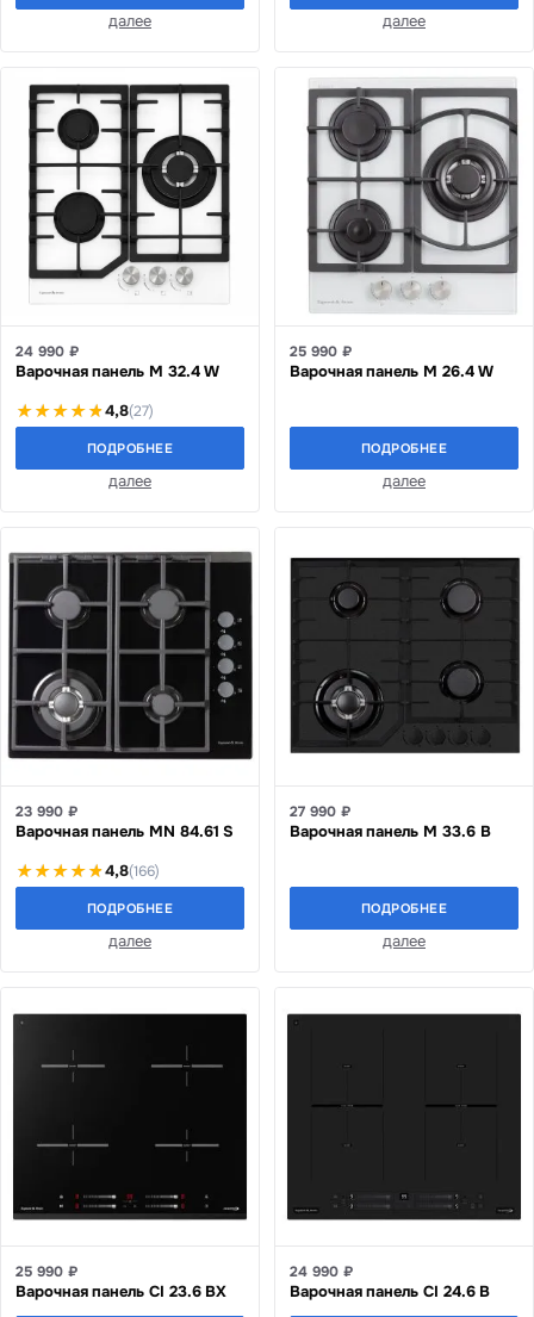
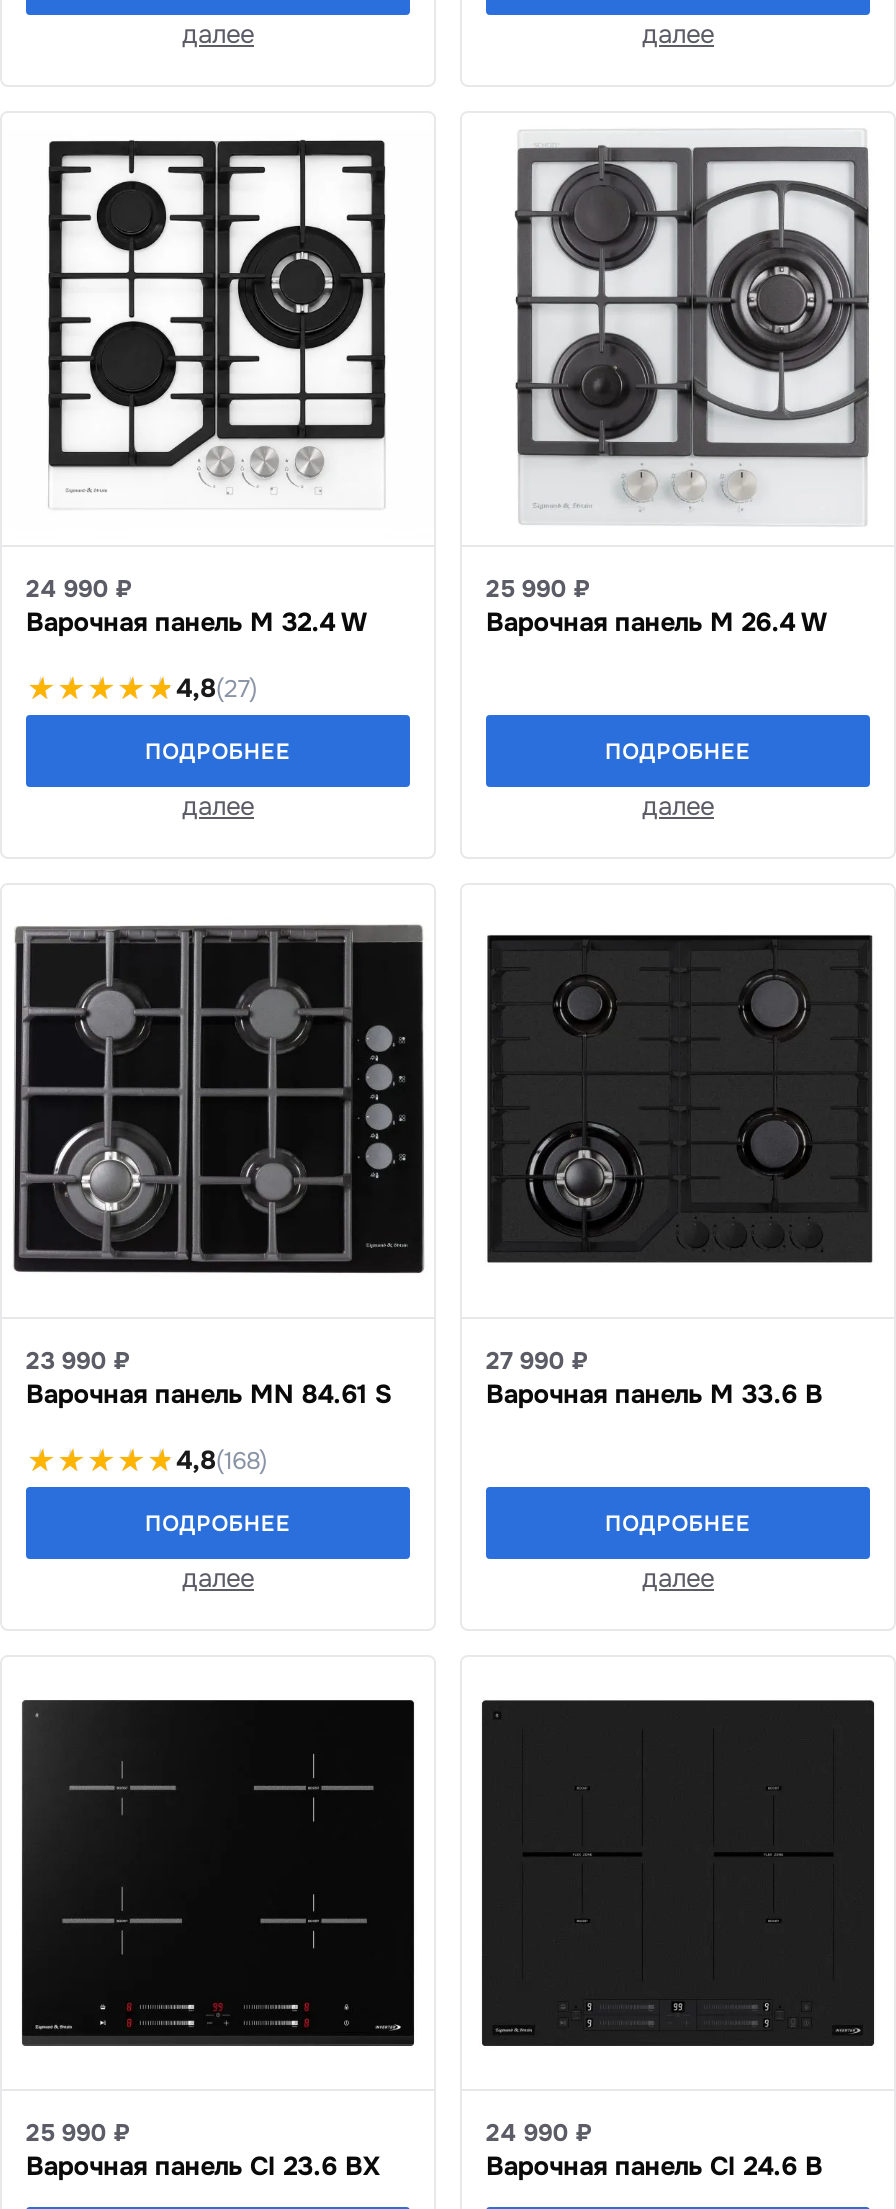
- 4,8(166)
+ 4,8(168)
